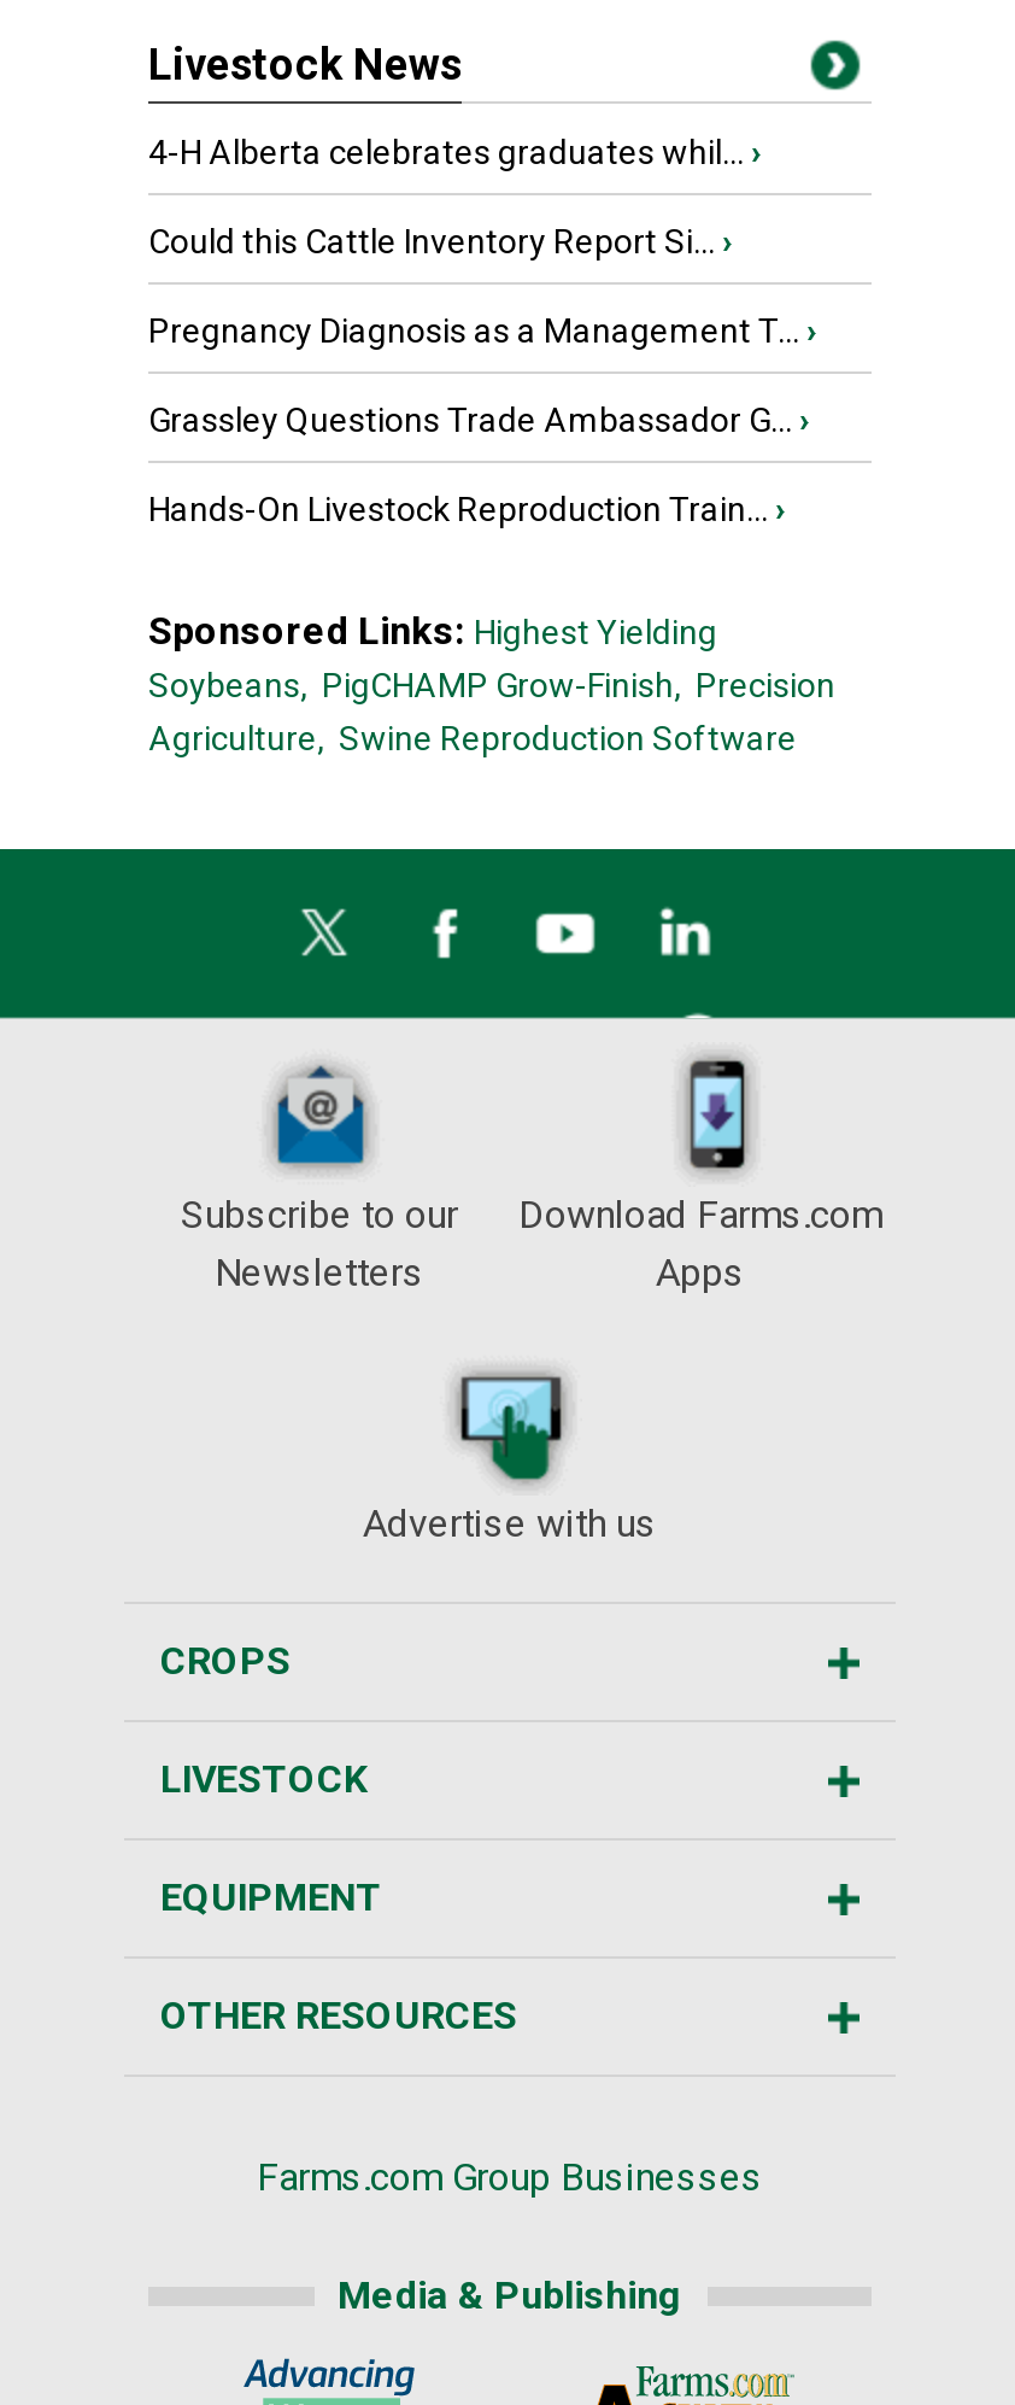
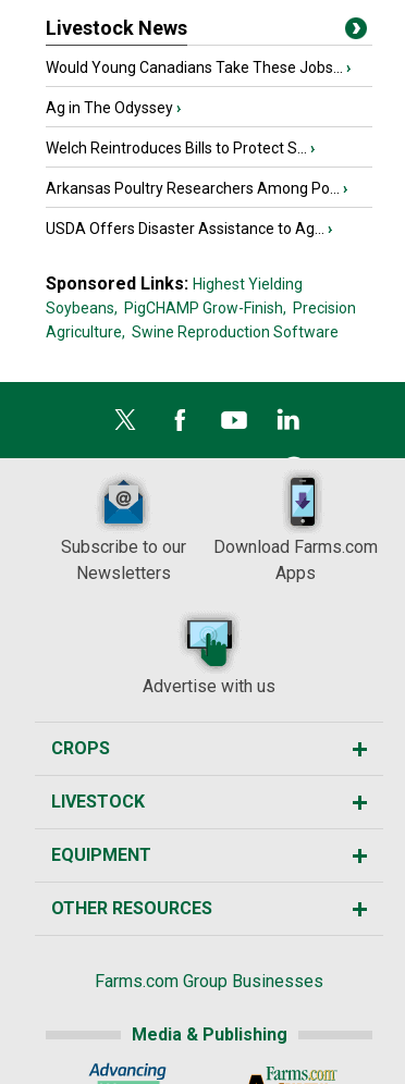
- 4-H Alberta celebrates graduates whil... ›
+ Would Young Canadians Take These Jobs... ›

- Could this Cattle Inventory Report Si... ›
+ Ag in The Odyssey ›

- Pregnancy Diagnosis as a Management T... ›
+ Welch Reintroduces Bills to Protect S... ›

- Grassley Questions Trade Ambassador G... ›
+ Arkansas Poultry Researchers Among Po... ›

- Hands-On Livestock Reproduction Train... ›
+ USDA Offers Disaster Assistance to Ag... ›
